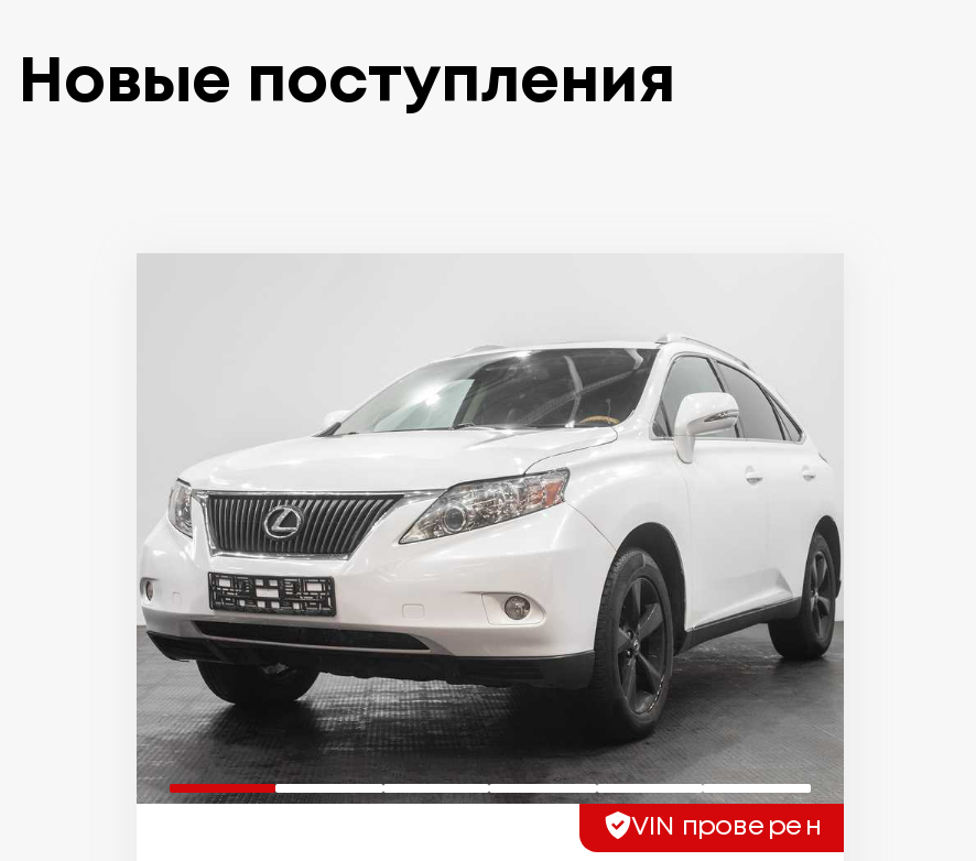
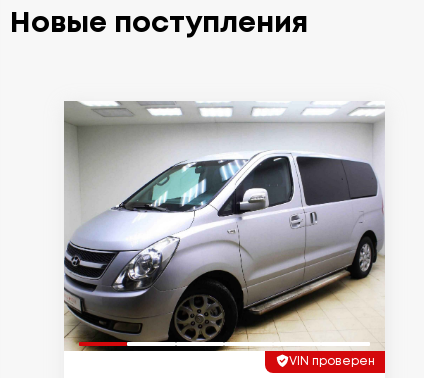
- [image]
+ [image]
